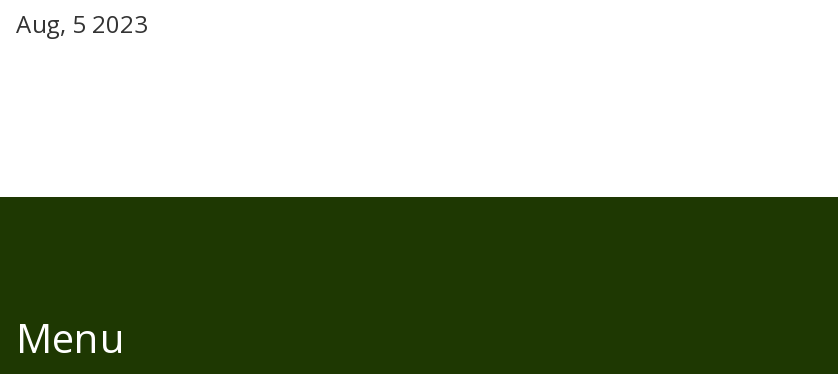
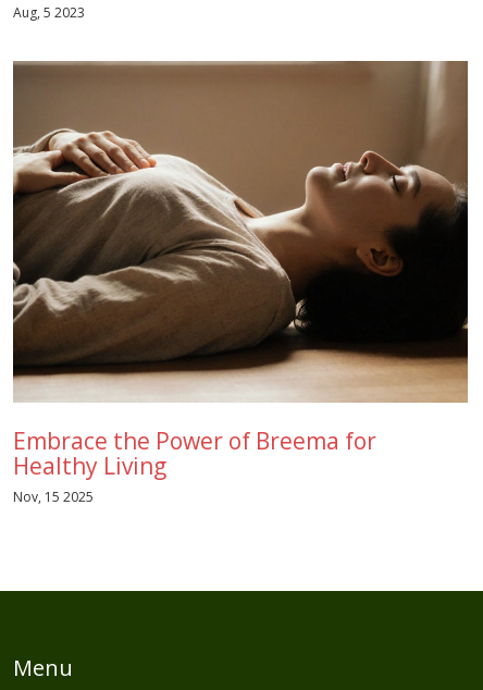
+ [image]
+ Embrace the Power of Breema for
+ Healthy Living
+ Nov, 15 2025
